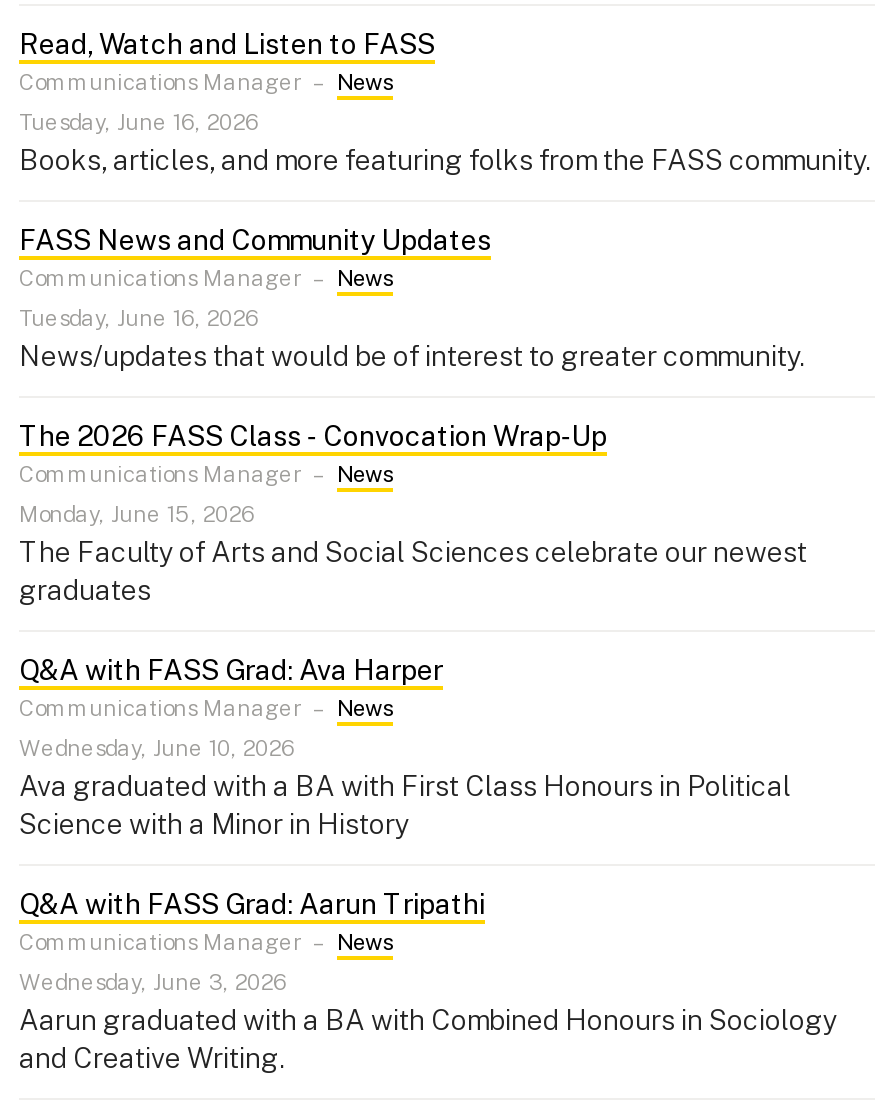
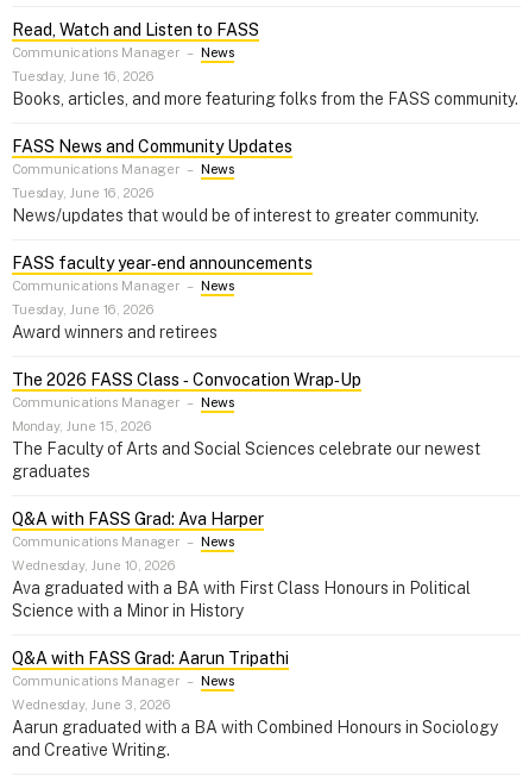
+ FASS faculty year‑end announcements
+ Communications Manager – News
+ Tuesday, June 16, 2026
+ Award winners and retirees
